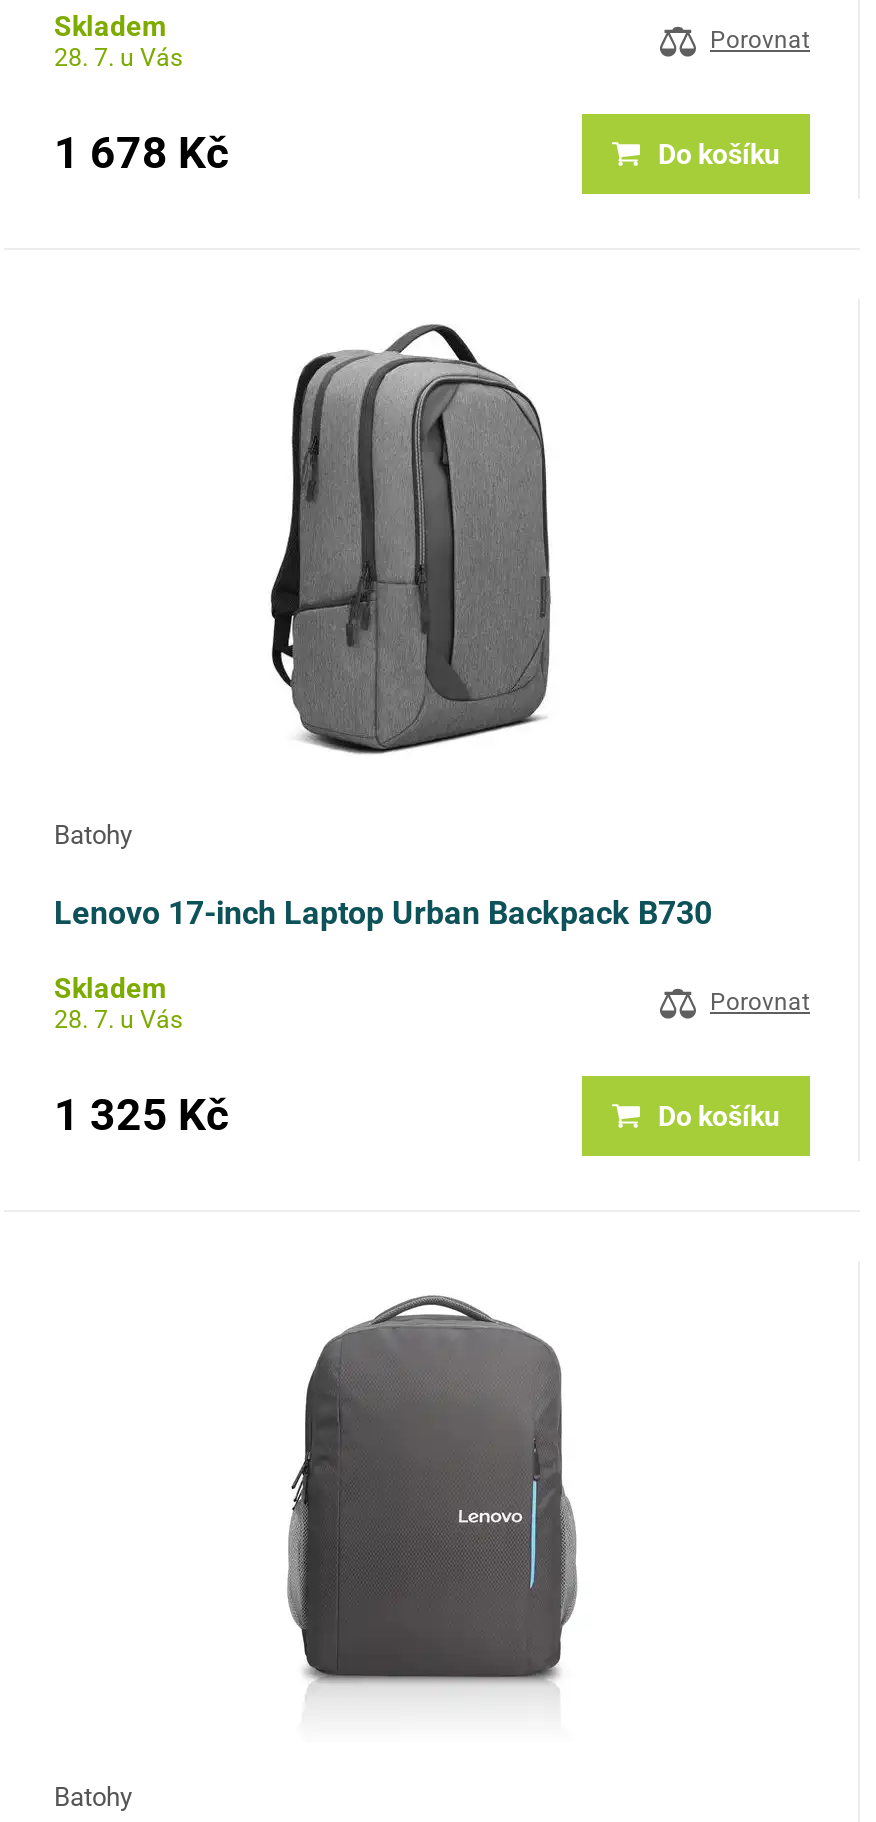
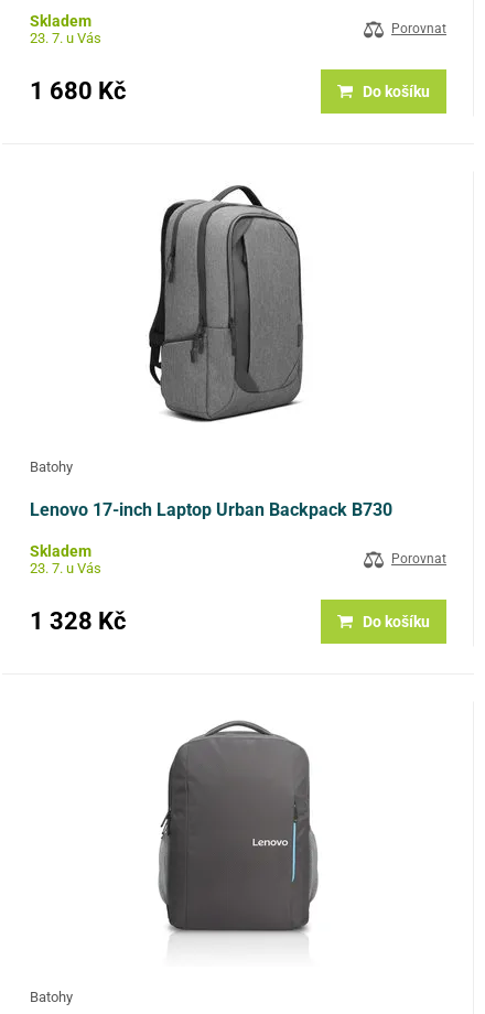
- 28. 7. u Vás
+ 23. 7. u Vás

- 1 678 Kč
+ 1 680 Kč

- 28. 7. u Vás
+ 23. 7. u Vás

- 1 325 Kč
+ 1 328 Kč
